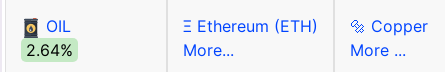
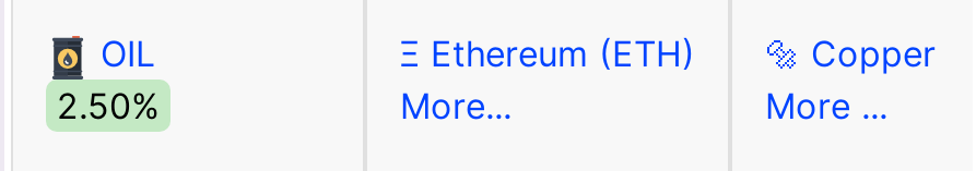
- 2.64%
+ 2.50%
